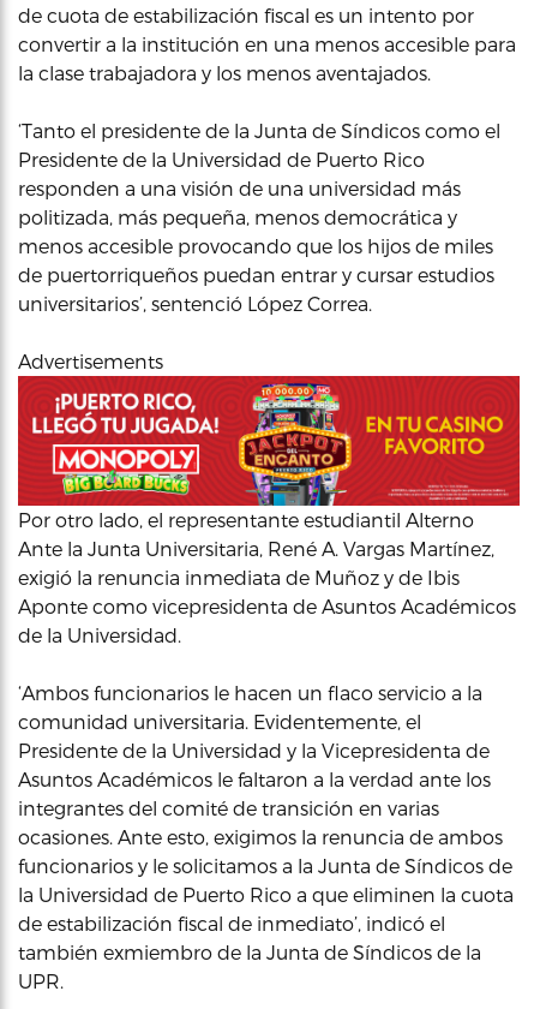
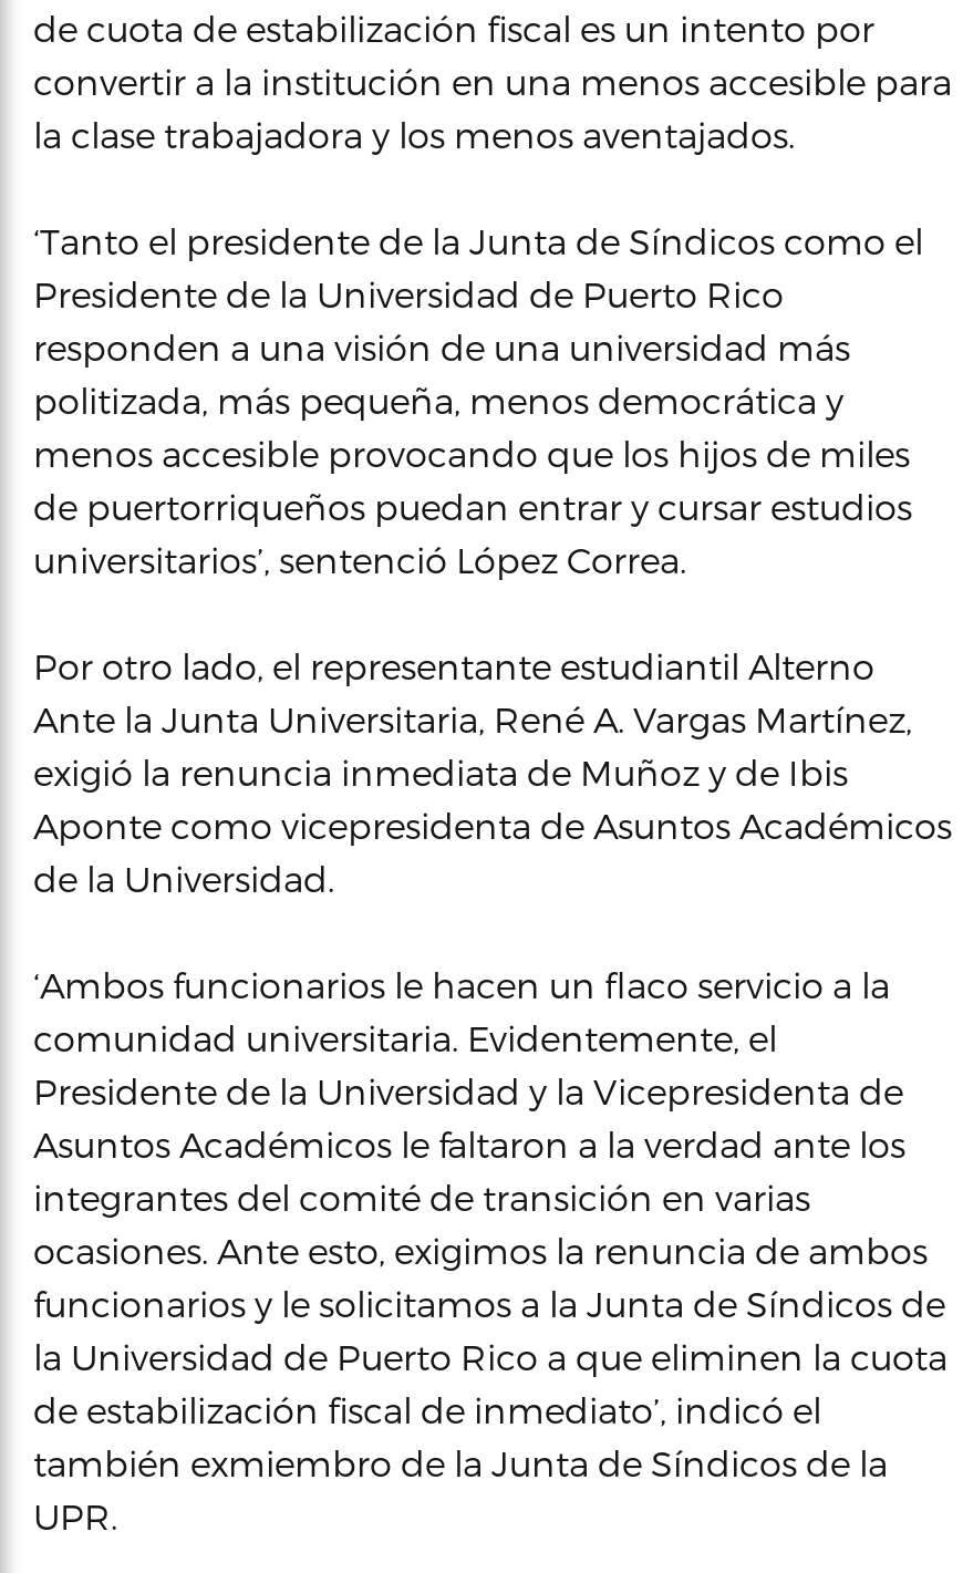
- Advertisements

- [image]
